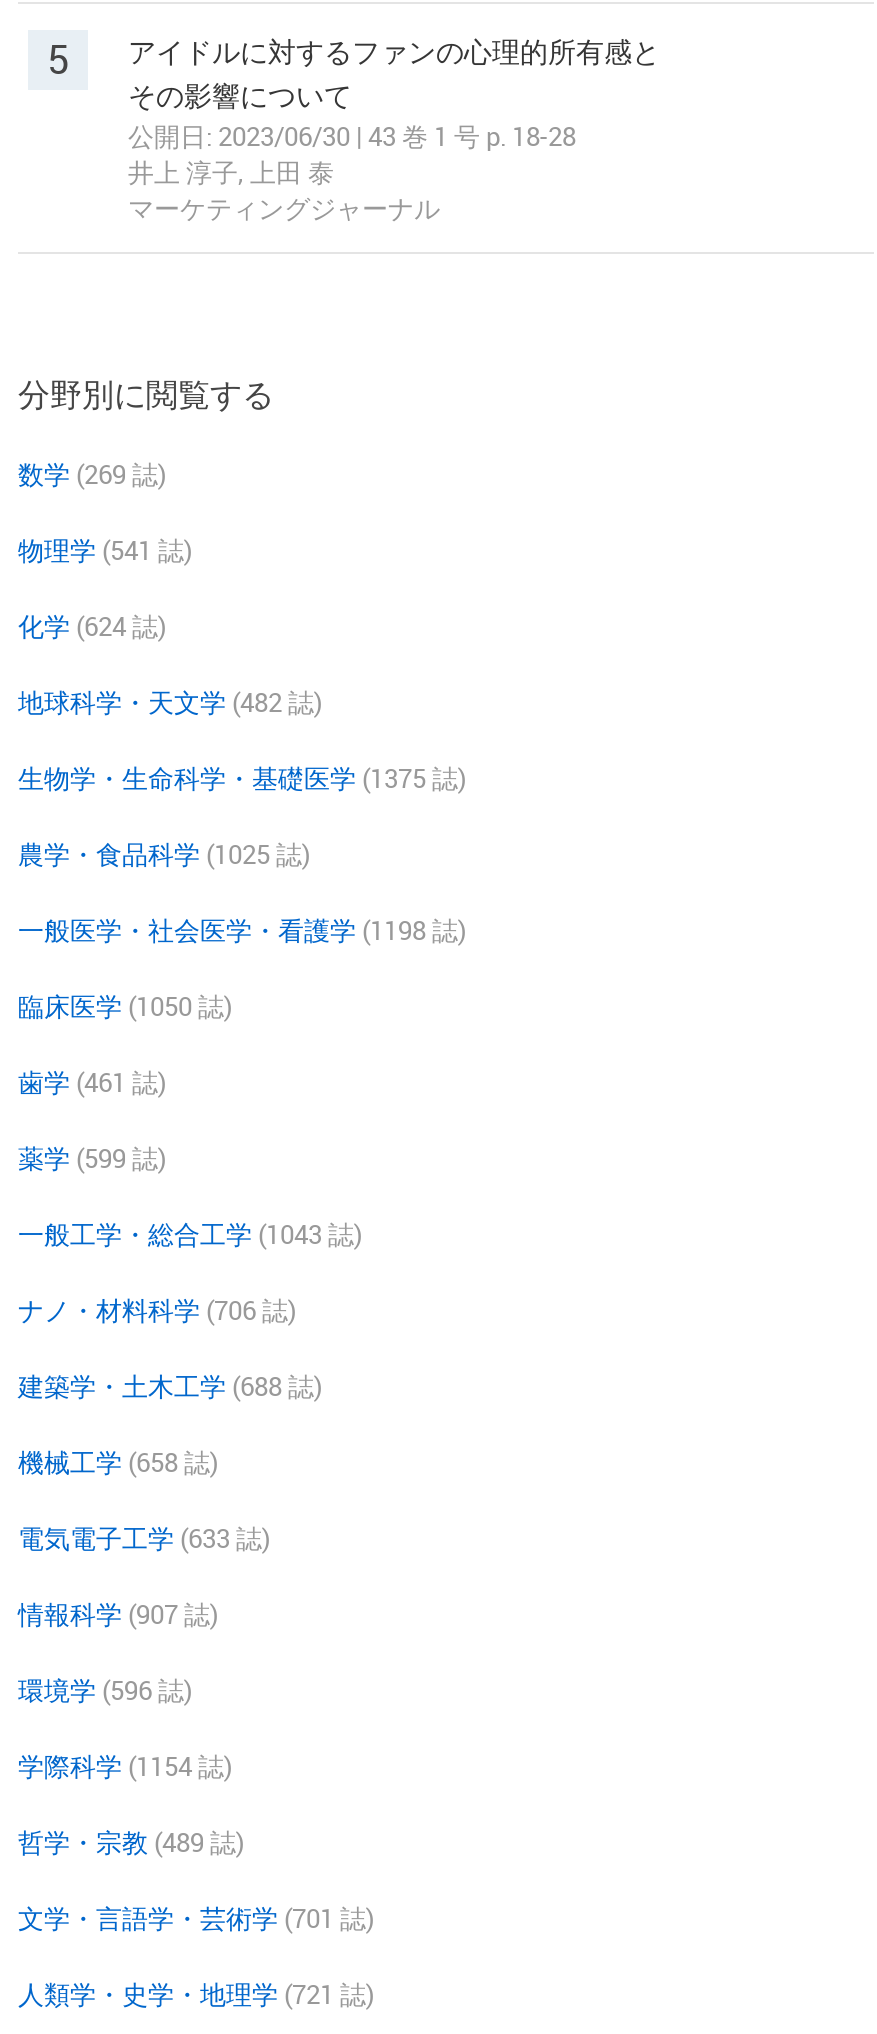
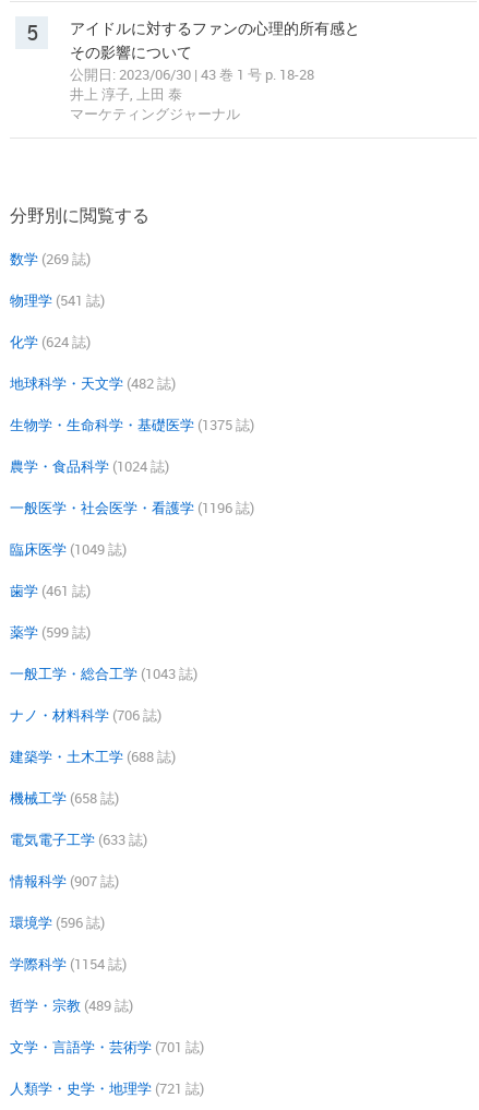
- 農学・食品科学 (1025 誌)
+ 農学・食品科学 (1024 誌)

- 一般医学・社会医学・看護学 (1198 誌)
+ 一般医学・社会医学・看護学 (1196 誌)

- 臨床医学 (1050 誌)
+ 臨床医学 (1049 誌)
